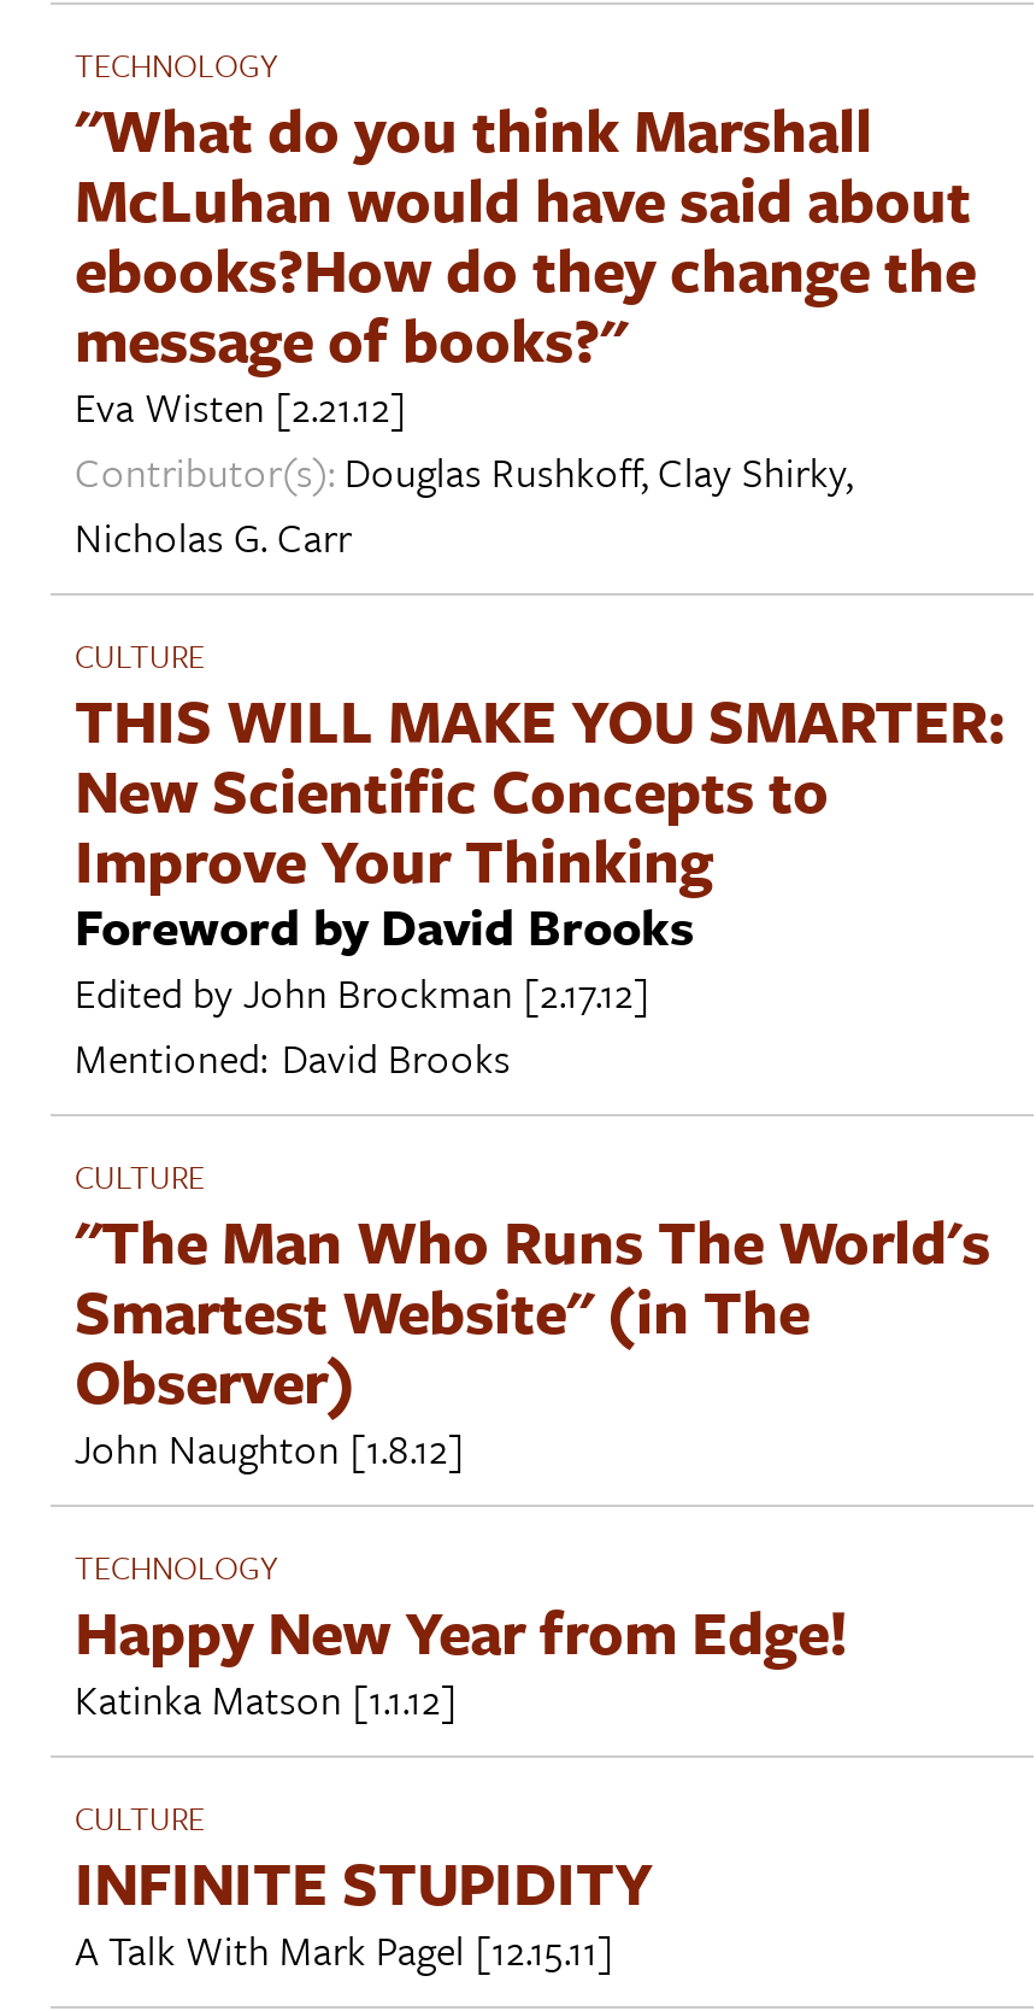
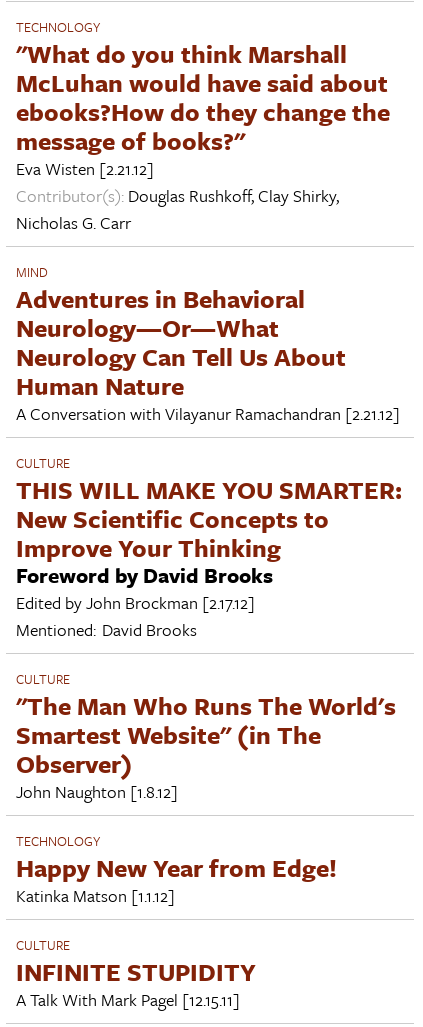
+ MIND
+ Adventures in Behavioral
+ Neurology—Or—What
+ Neurology Can Tell Us About
+ Human Nature
+ A Conversation with Vilayanur Ramachandran [2.21.12]
